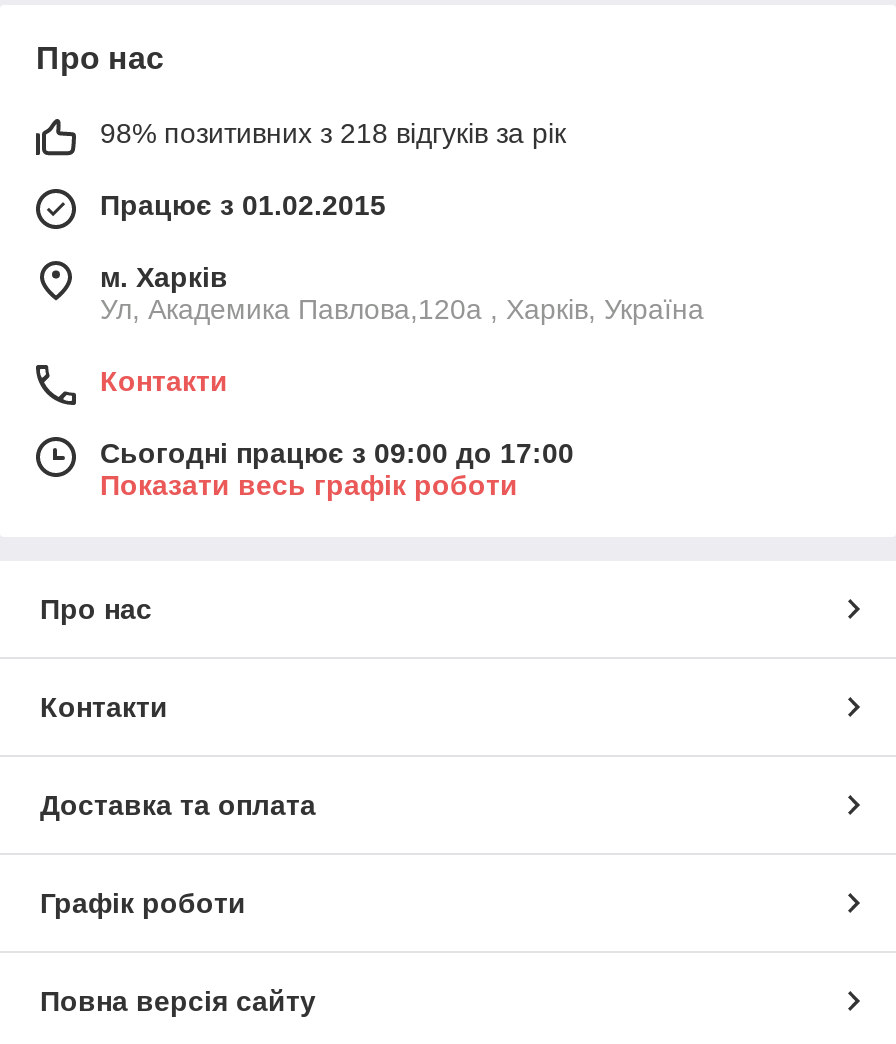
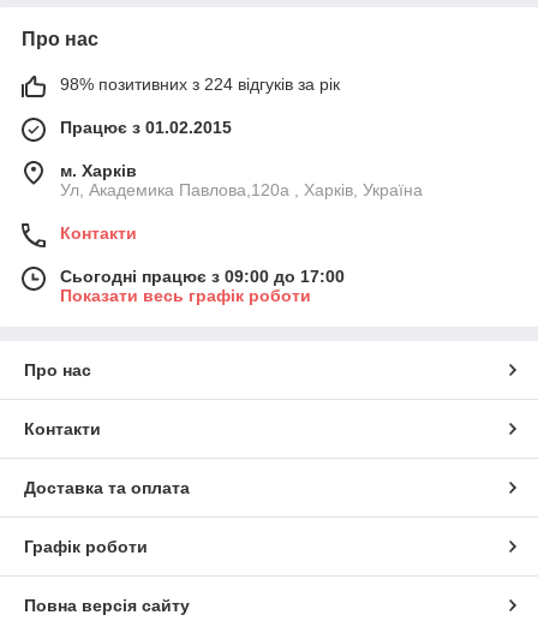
- 98% позитивних з 218 відгуків за рік
+ 98% позитивних з 224 відгуків за рік
